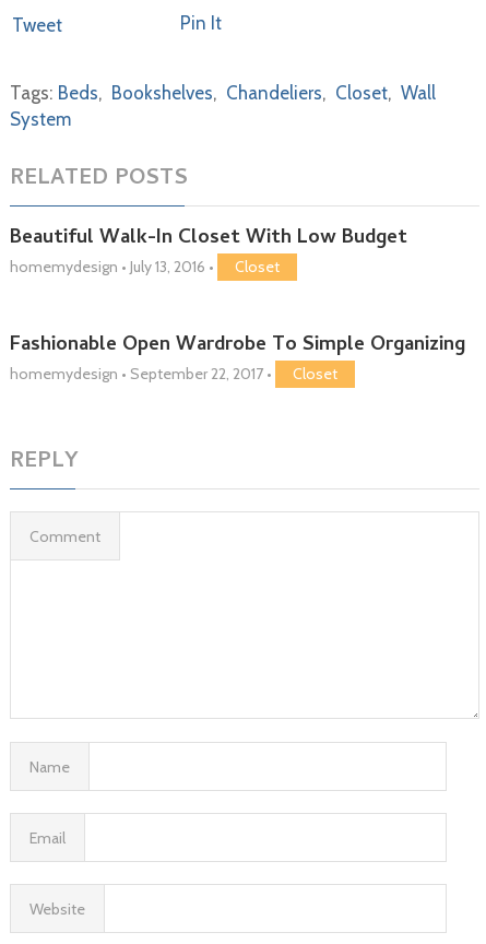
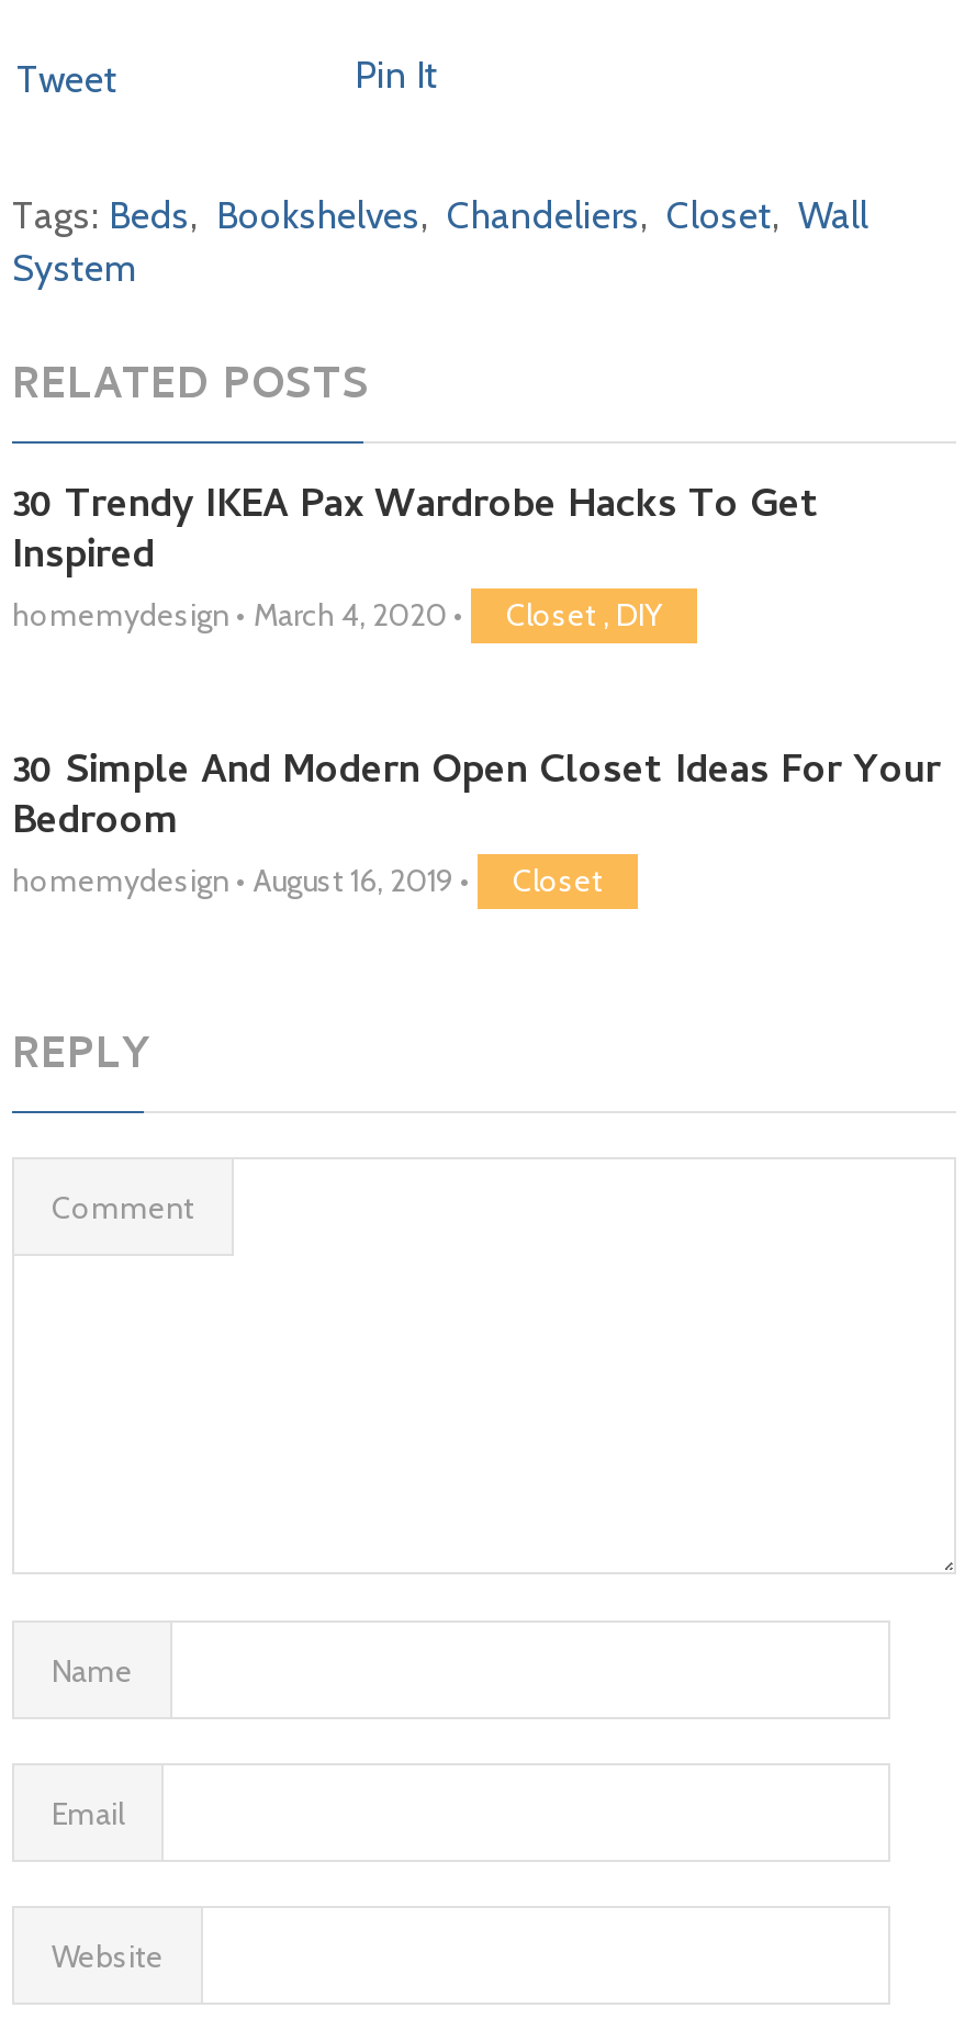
- Beautiful Walk-In Closet With Low Budget
- homemydesign • July 13, 2016 •
- Closet
+ 30 Trendy IKEA Pax Wardrobe Hacks To Get
+ Inspired
+ homemydesign • March 4, 2020 •
+ Closet, DIY

- Fashionable Open Wardrobe To Simple Organizing
- homemydesign • September 22, 2017 •
+ 30 Simple And Modern Open Closet Ideas For Your
+ Bedroom
+ homemydesign • August 16, 2019 •
